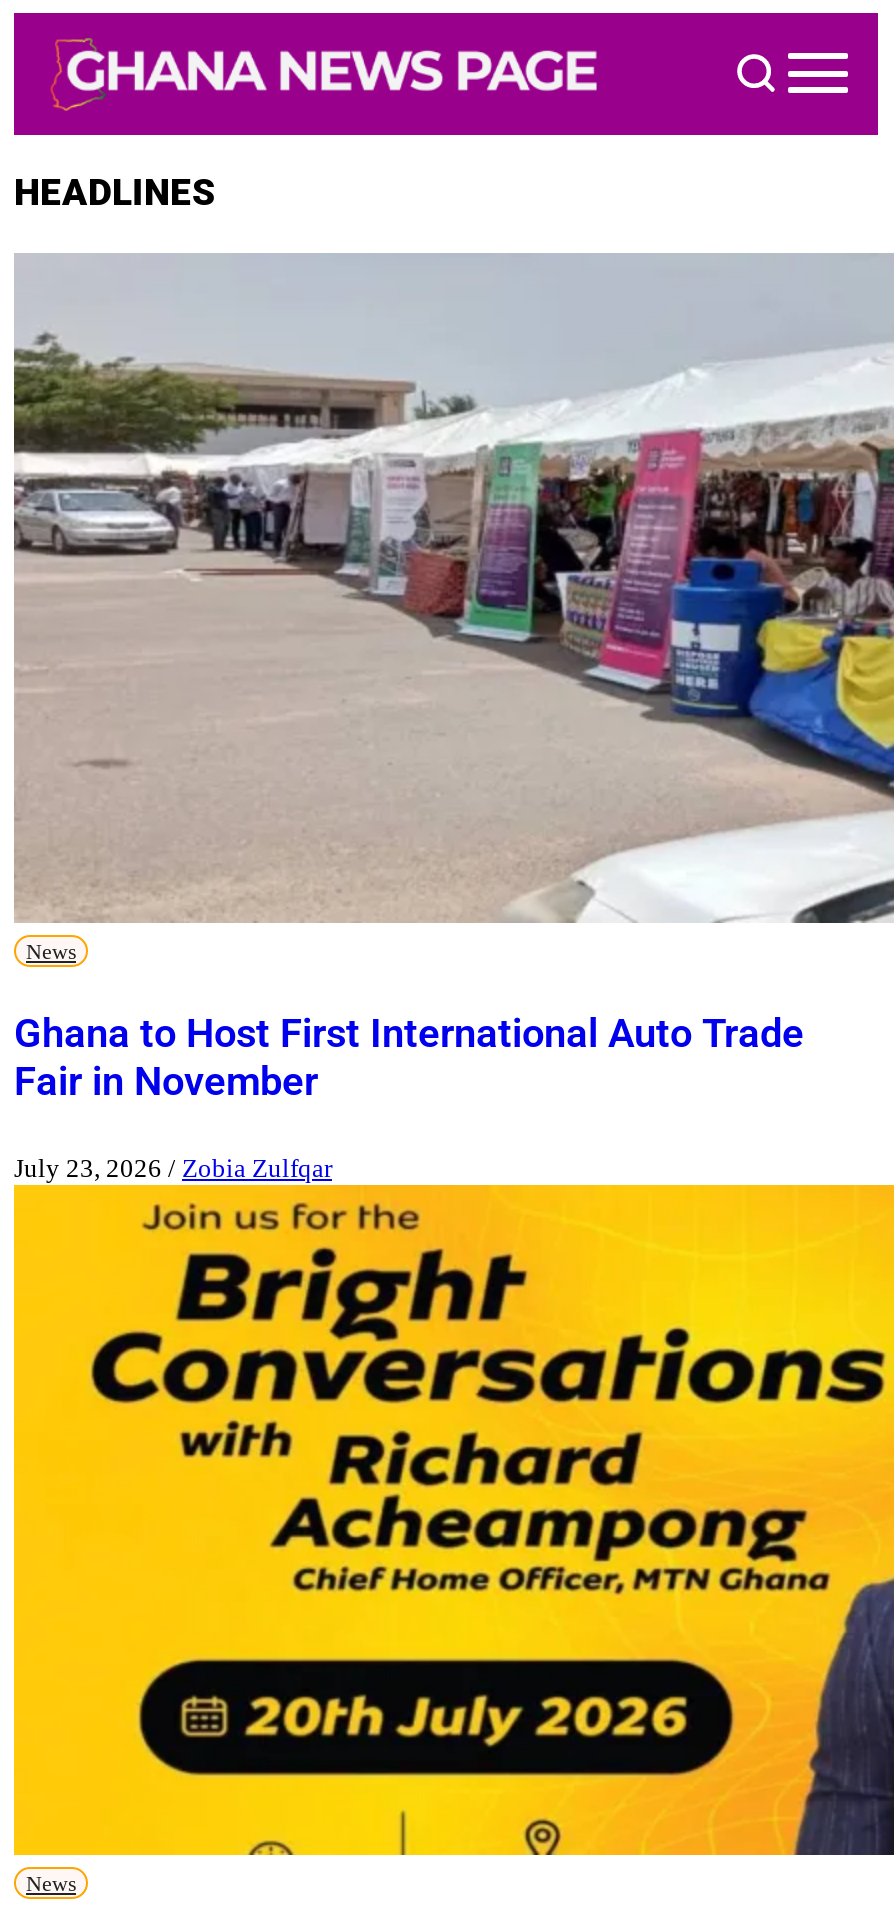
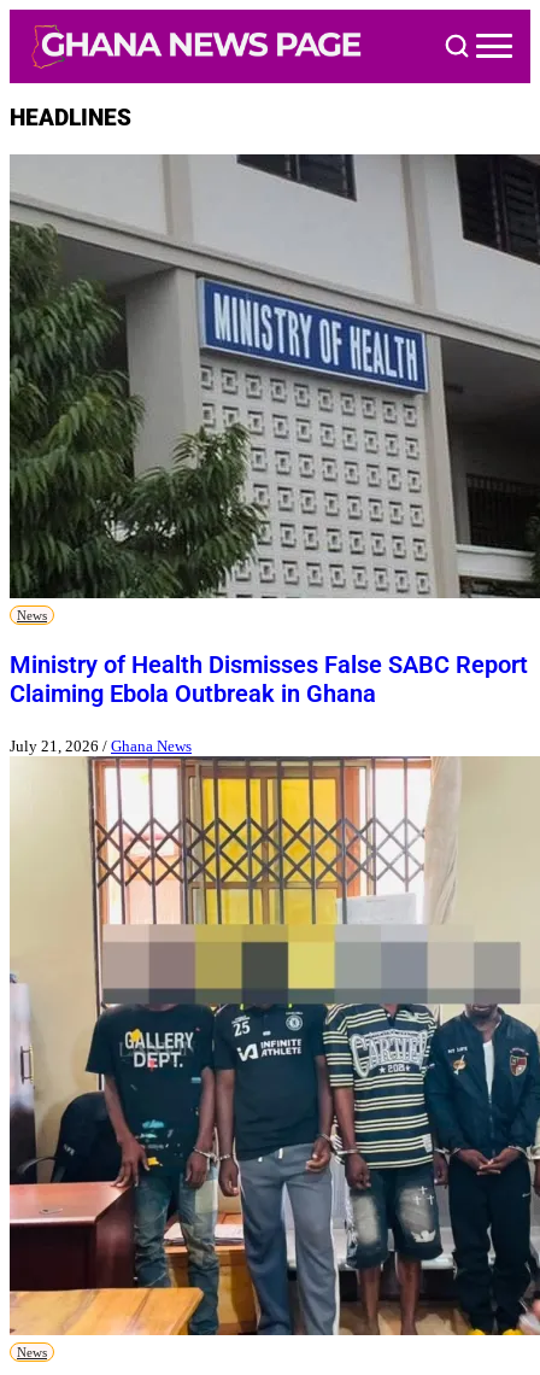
- [image]
+ [image]

- Ghana to Host First International Auto Trade
- Fair in November
+ Ministry of Health Dismisses False SABC Report
+ Claiming Ebola Outbreak in Ghana

- July 23, 2026 / Zobia Zulfqar
+ July 21, 2026 / Ghana News

- [image]
+ [image]
